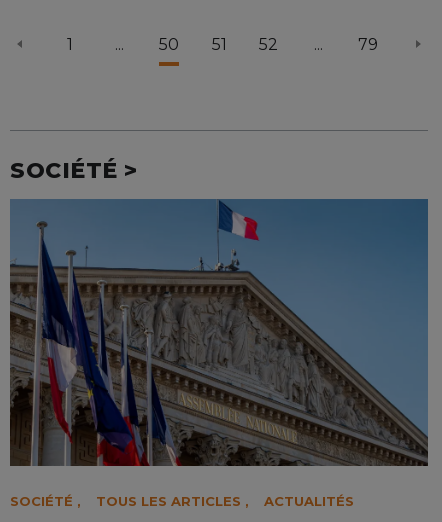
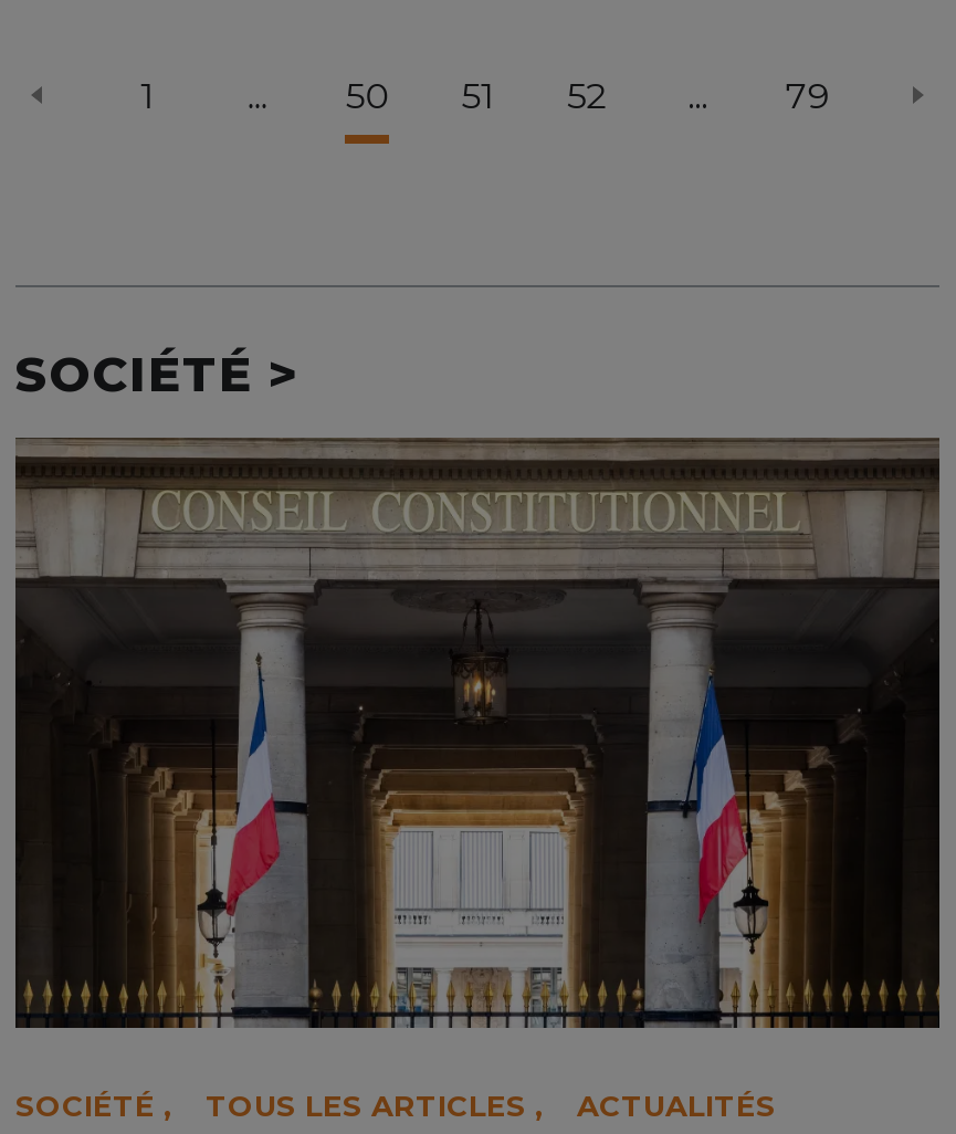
- [image]
+ [image]
